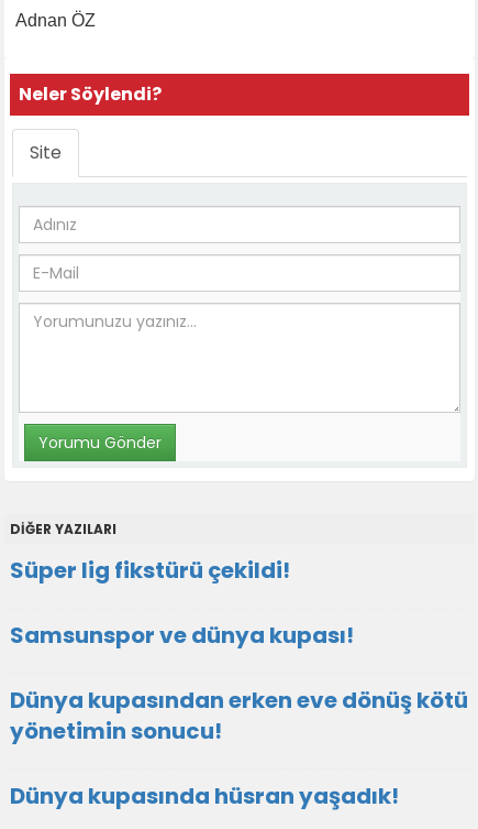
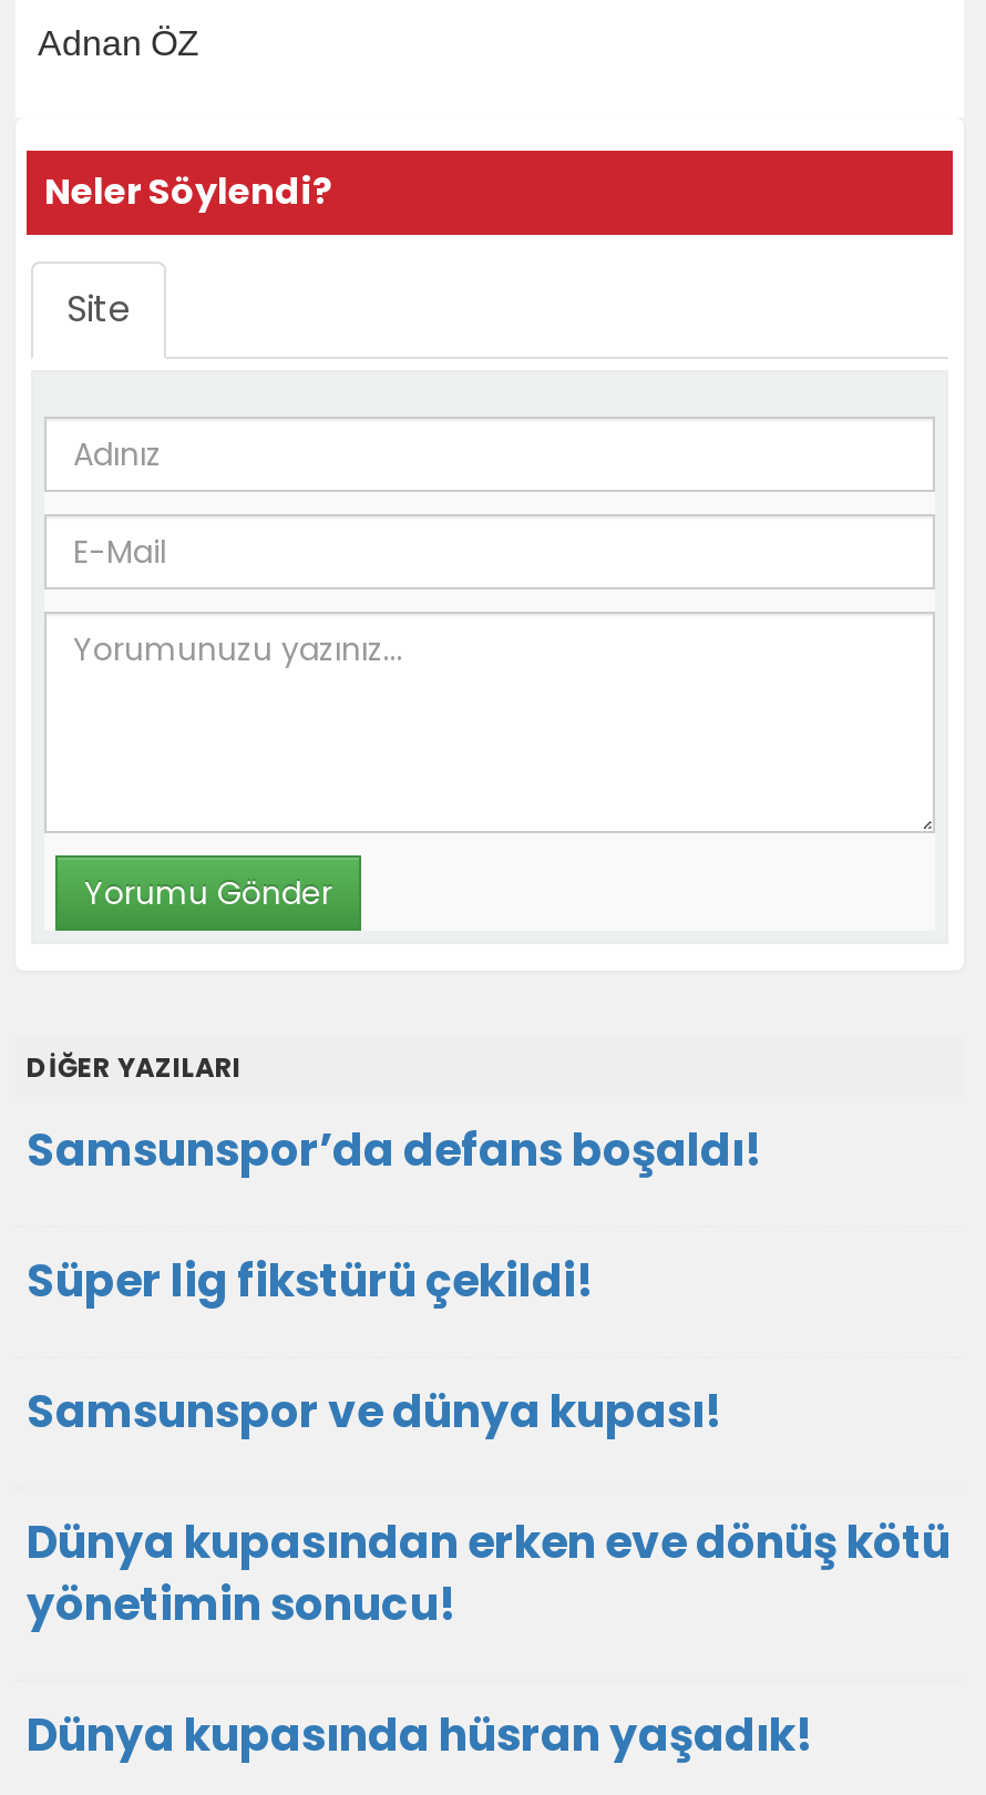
+ Samsunspor’da defans boşaldı!
